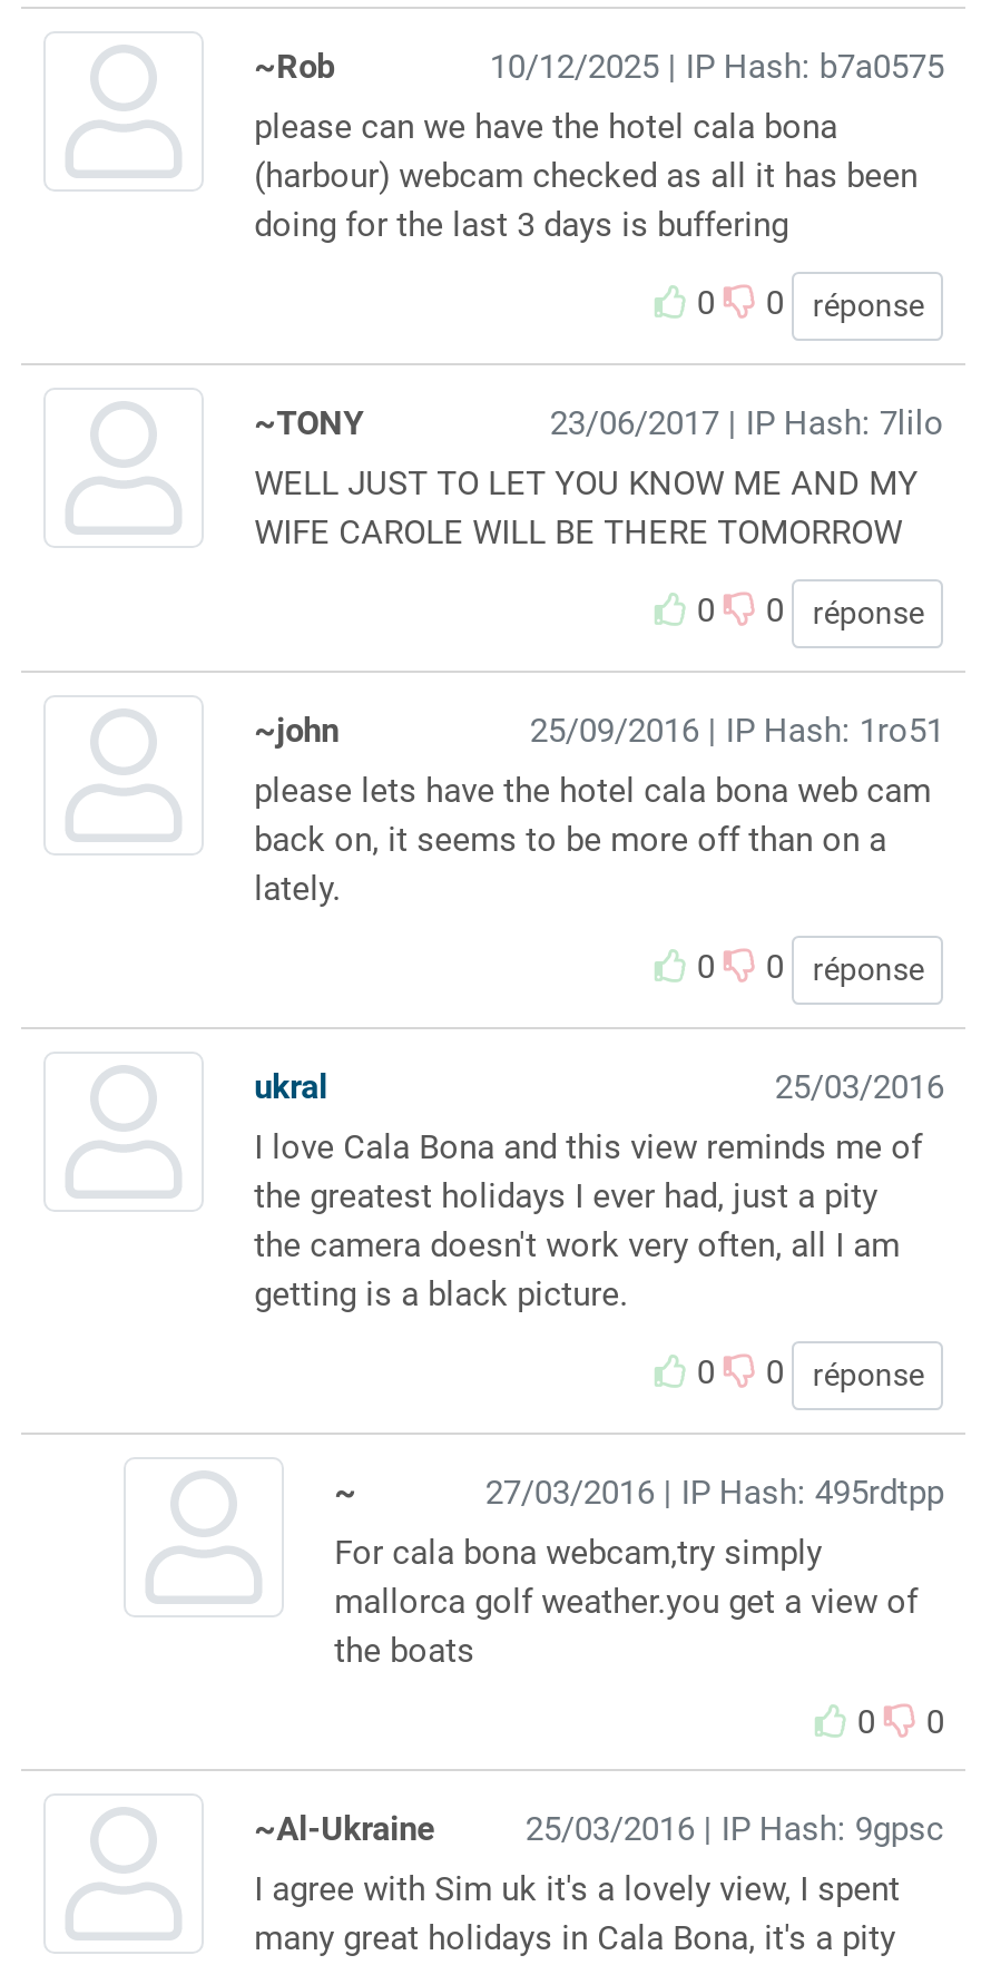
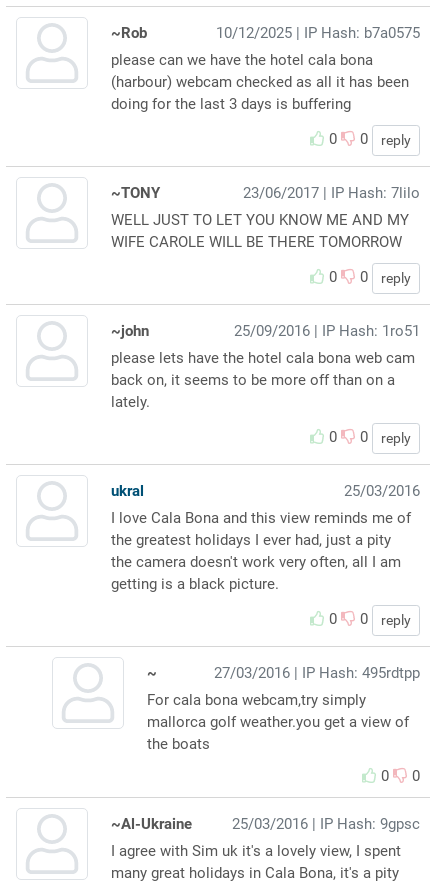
- réponse
+ reply

- réponse
+ reply

- réponse
+ reply

- réponse
+ reply
